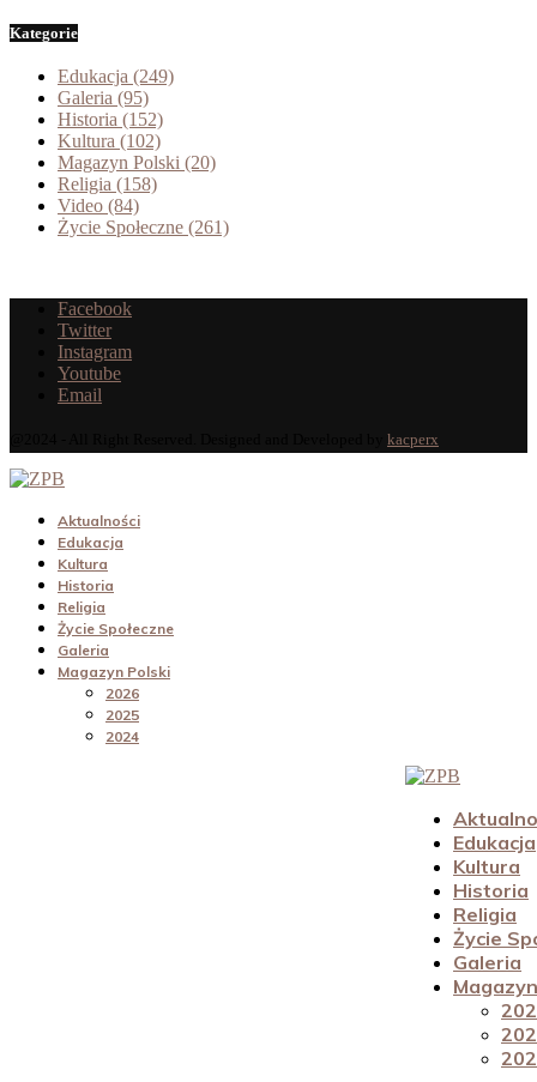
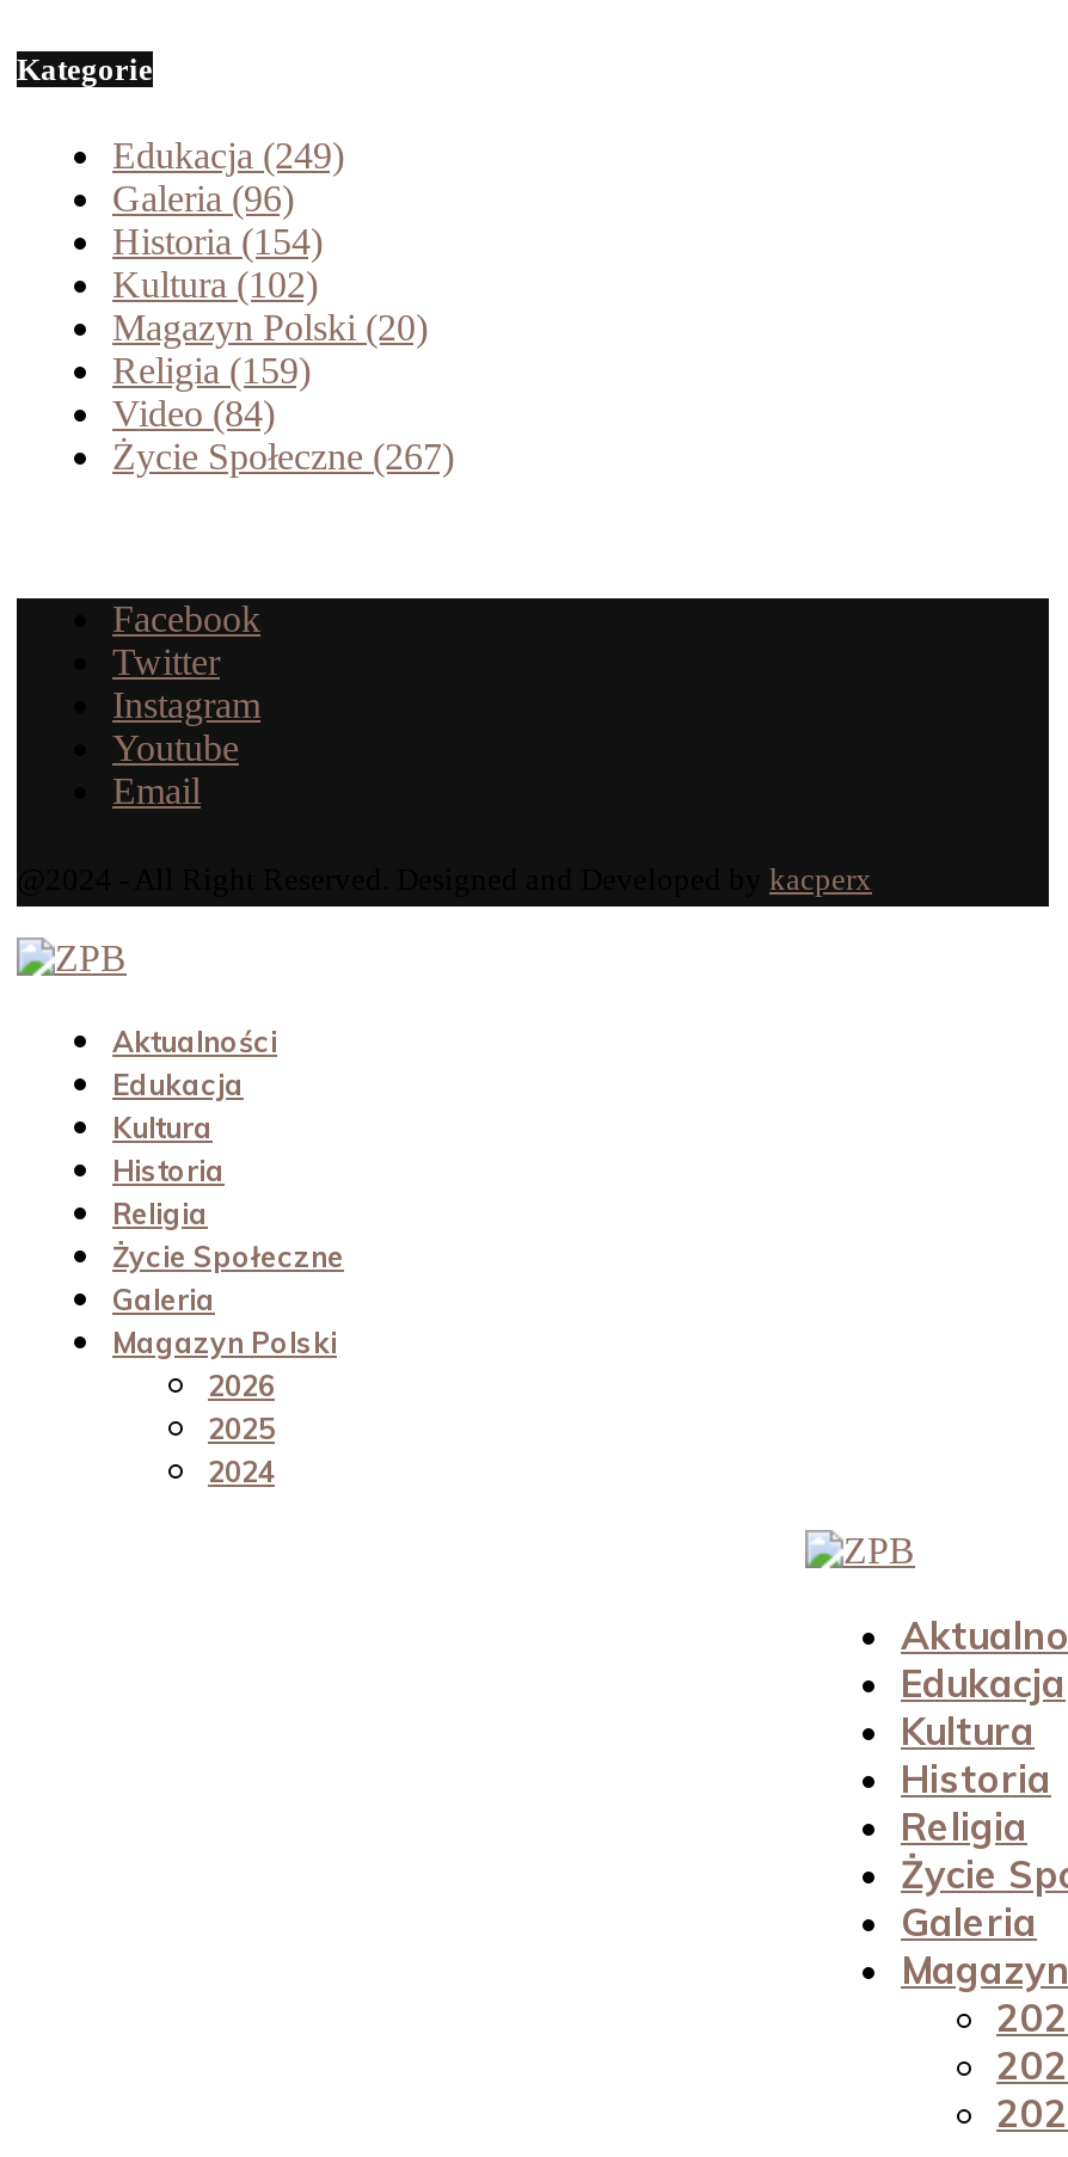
- Galeria(95)
+ Galeria(96)

- Historia (152)
+ Historia (154)

- Religia (158)
+ Religia (159)

- Życie Społeczne (261)
+ Życie Społeczne (267)
